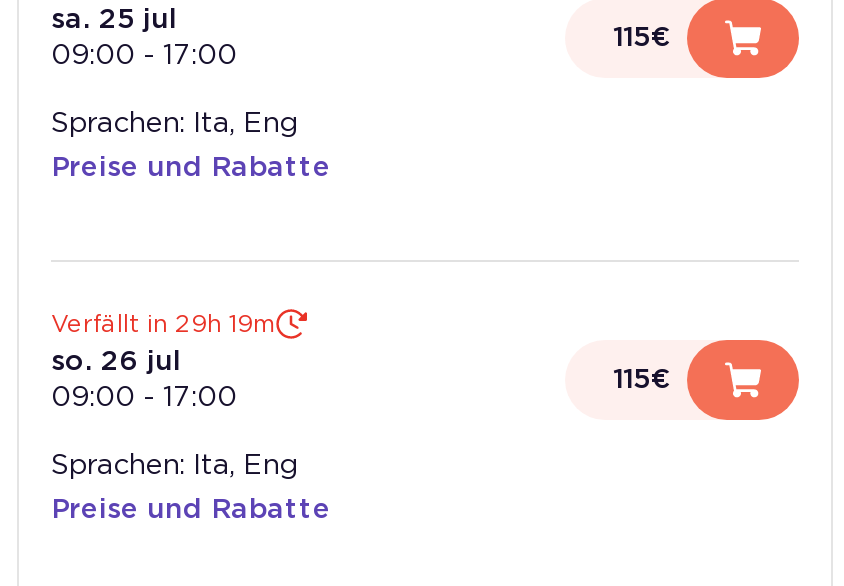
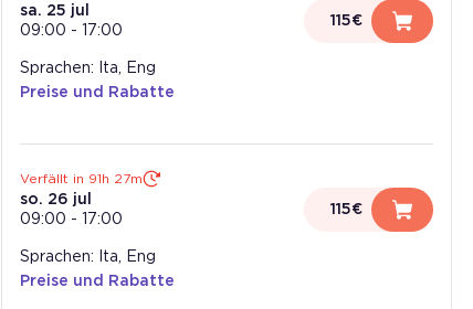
- Verfällt in 29h 19m
+ Verfällt in 91h 27m
